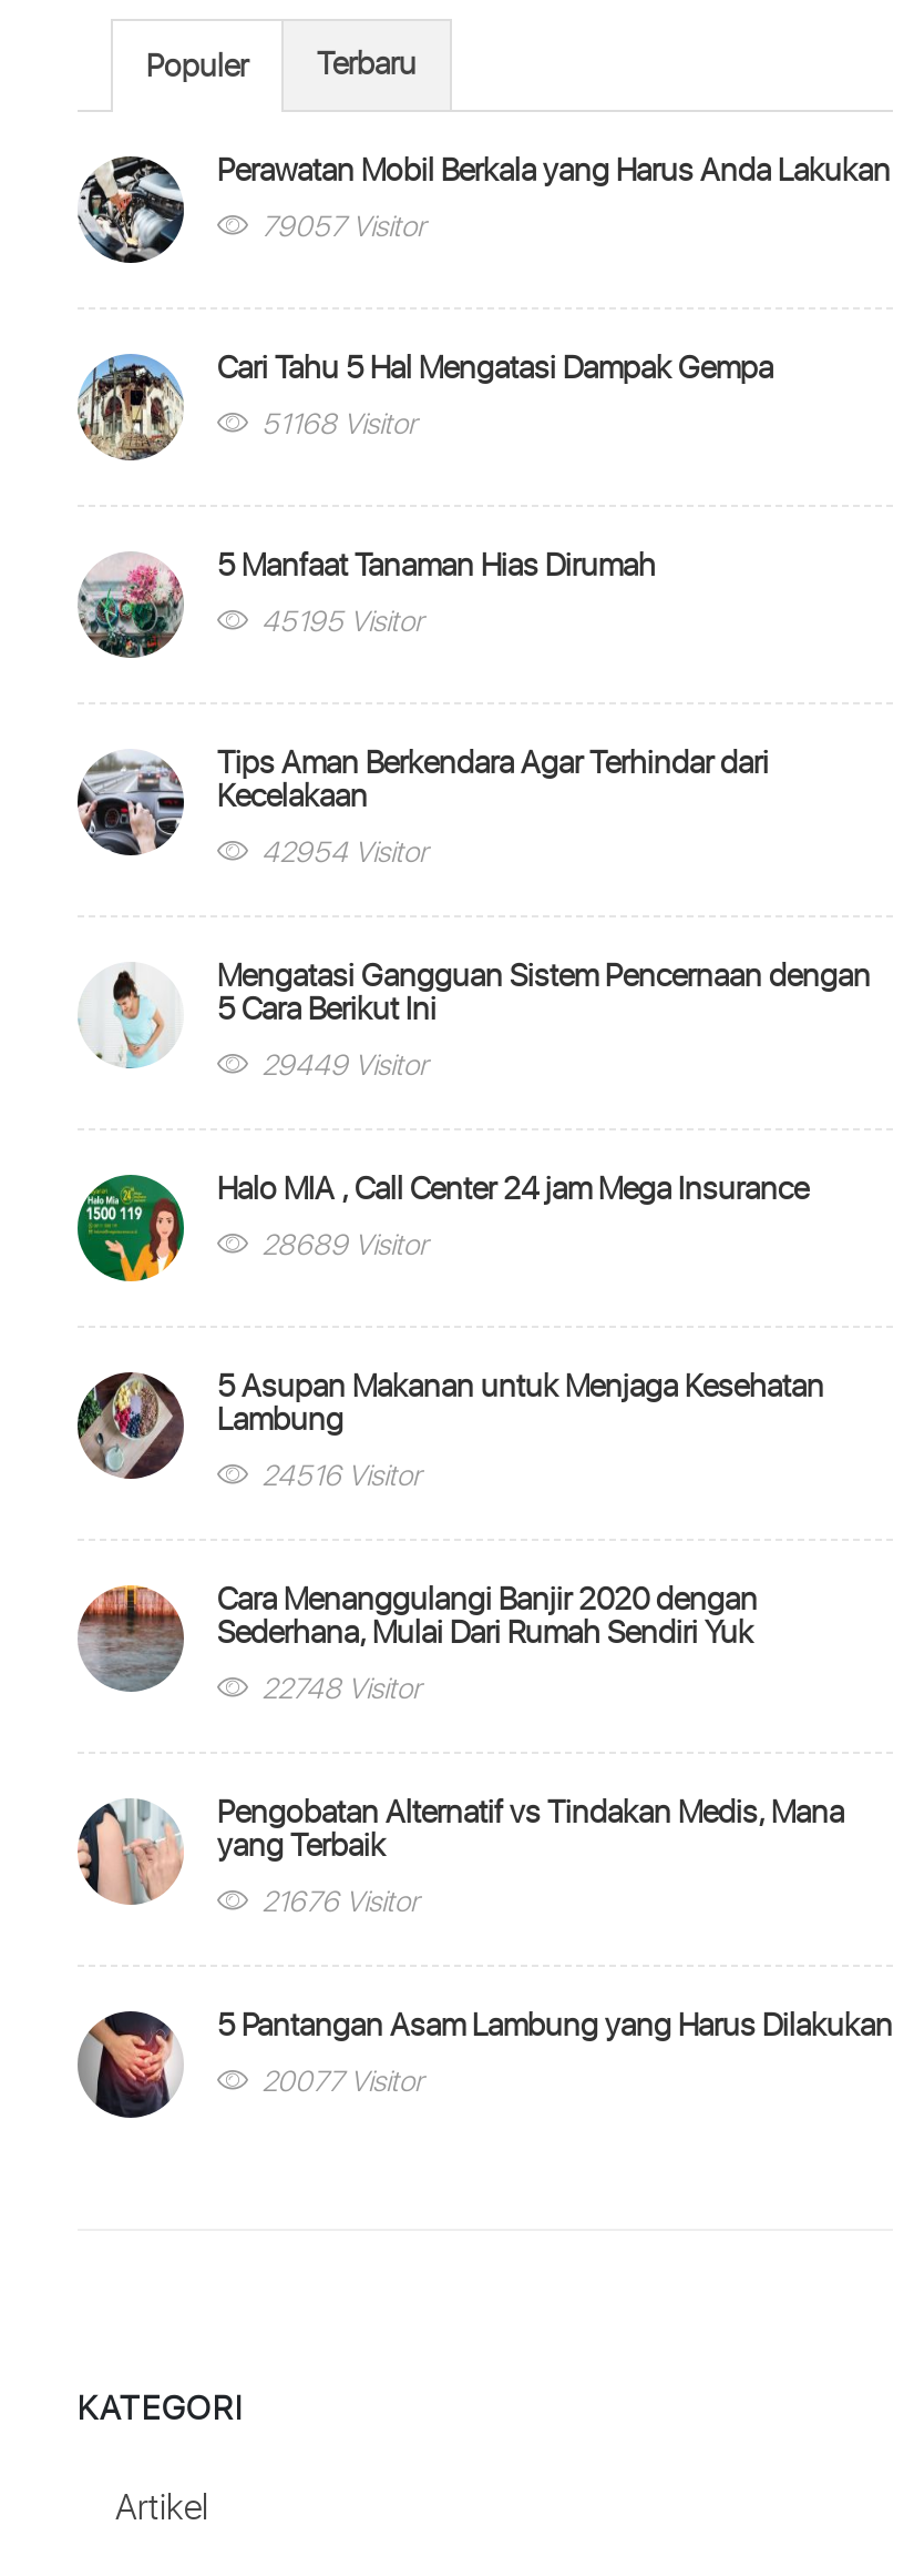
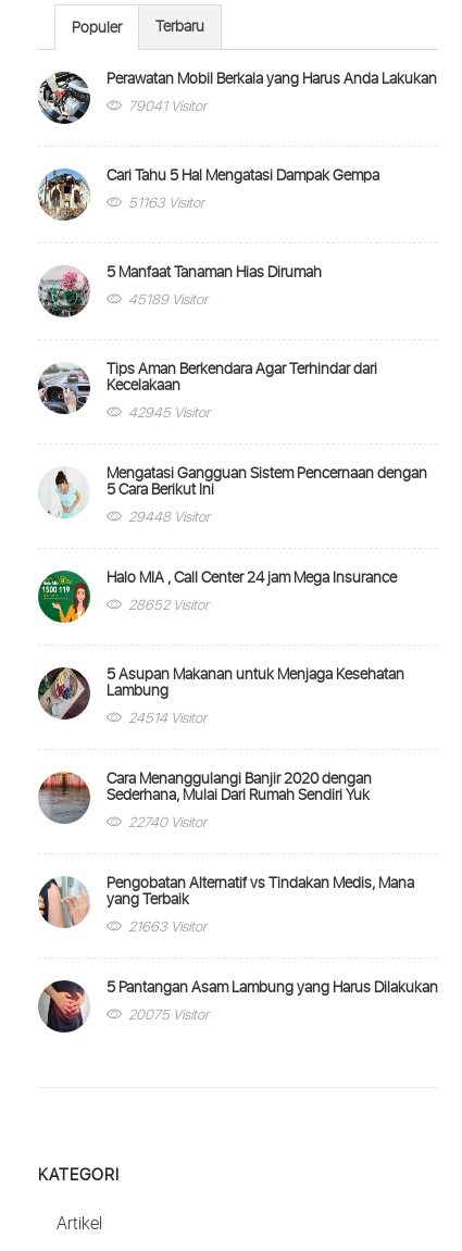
- 79057 Visitor
+ 79041 Visitor

- 51168 Visitor
+ 51163 Visitor

- 45195 Visitor
+ 45189 Visitor

- 42954 Visitor
+ 42945 Visitor

- 29449 Visitor
+ 29448 Visitor

- 28689 Visitor
+ 28652 Visitor

- 24516 Visitor
+ 24514 Visitor

- 22748 Visitor
+ 22740 Visitor

- 21676 Visitor
+ 21663 Visitor

- 20077 Visitor
+ 20075 Visitor
